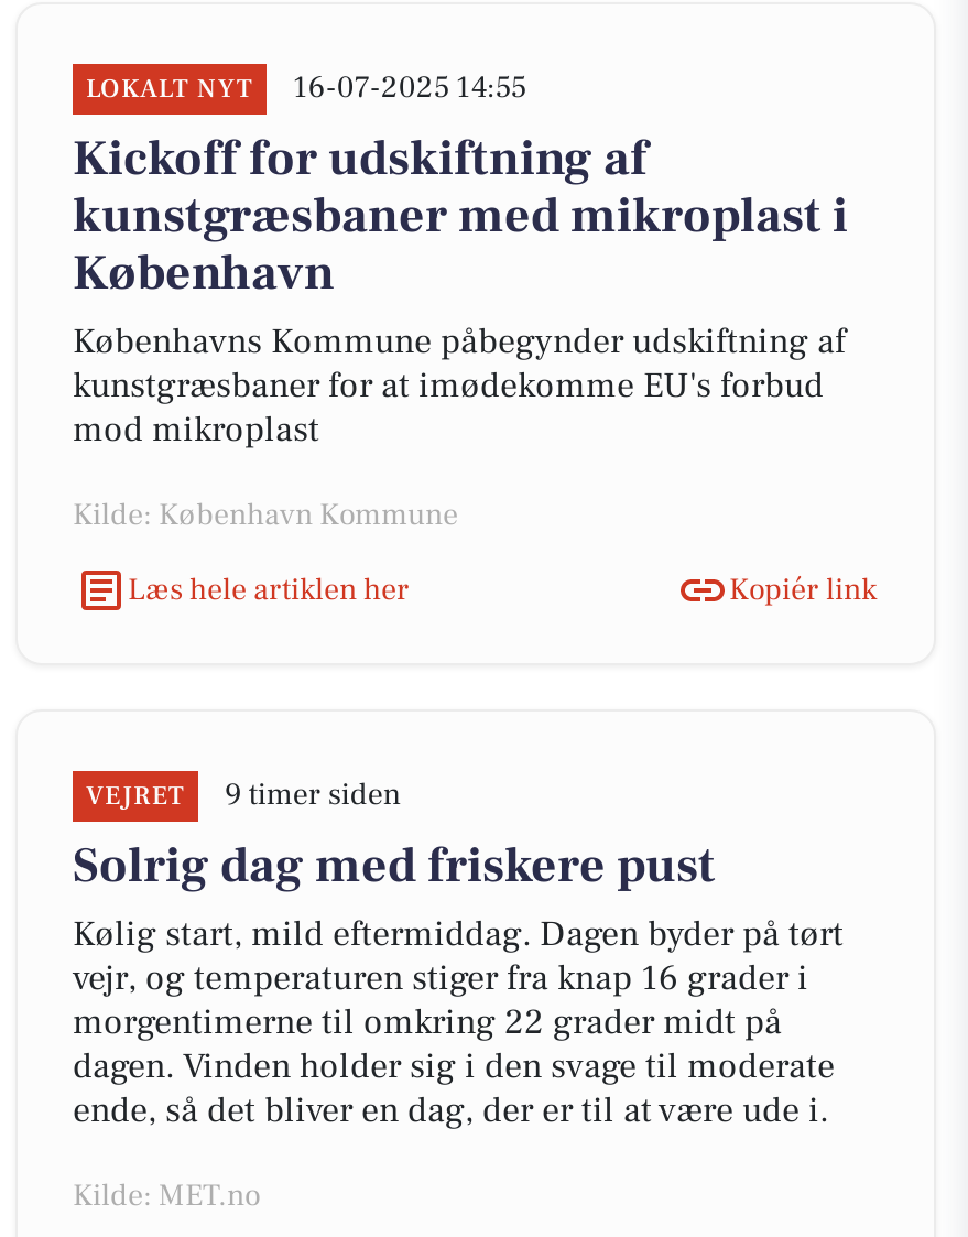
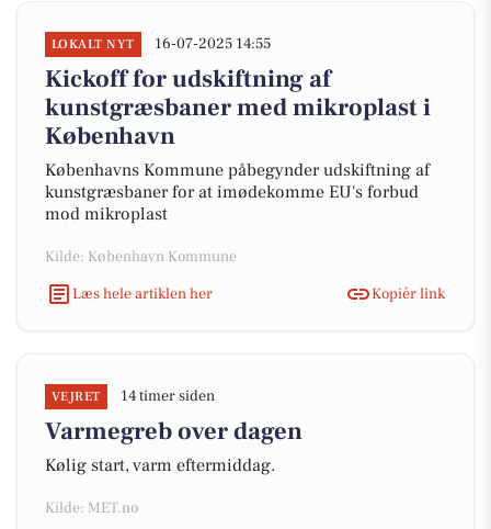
- 9 timer siden
- Solrig dag med friskere pust
- Kølig start, mild eftermiddag. Dagen byder på tørt
- vejr, og temperaturen stiger fra knap 16 grader i
- morgentimerne til omkring 22 grader midt på
- dagen. Vinden holder sig i den svage til moderate
- ende, så det bliver en dag, der er til at være ude i.
+ 14 timer siden
+ Varmegreb over dagen
+ Kølig start, varm eftermiddag.
